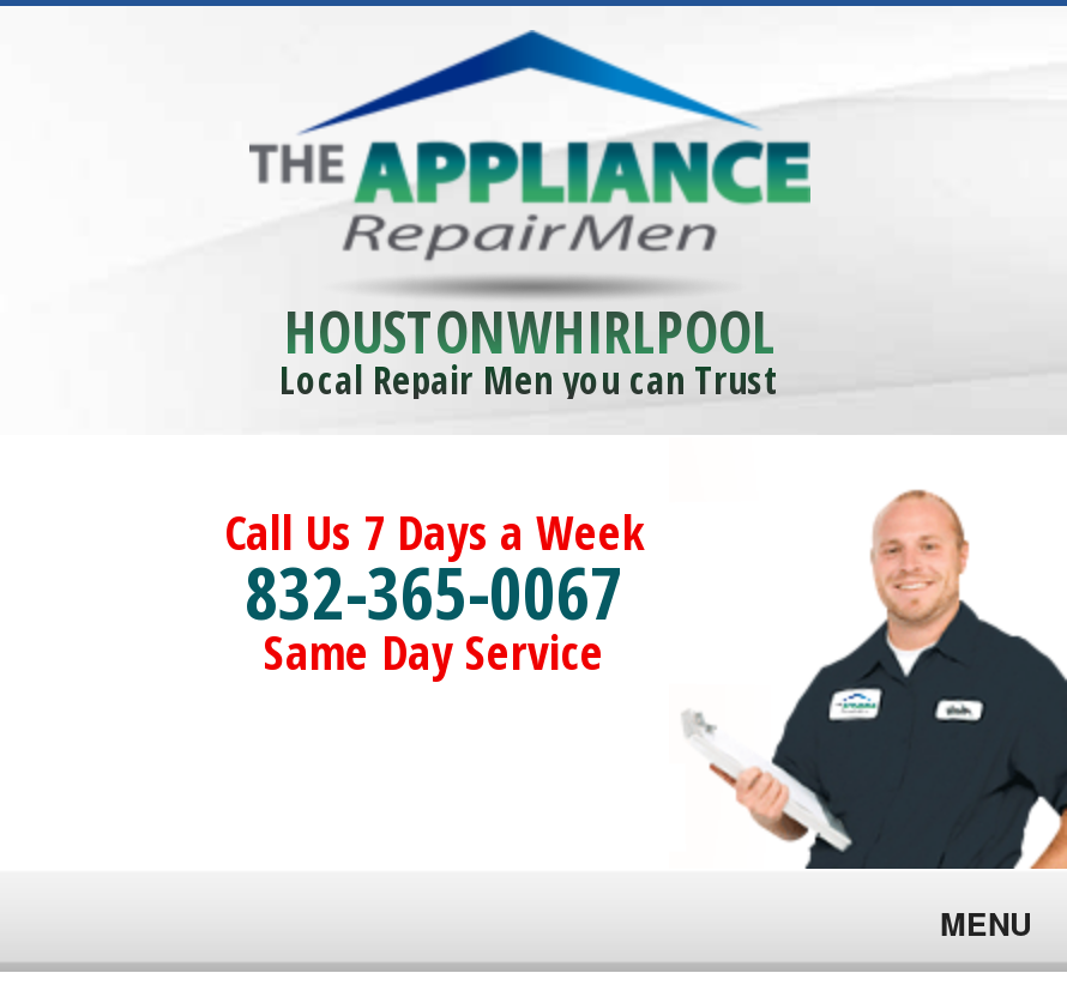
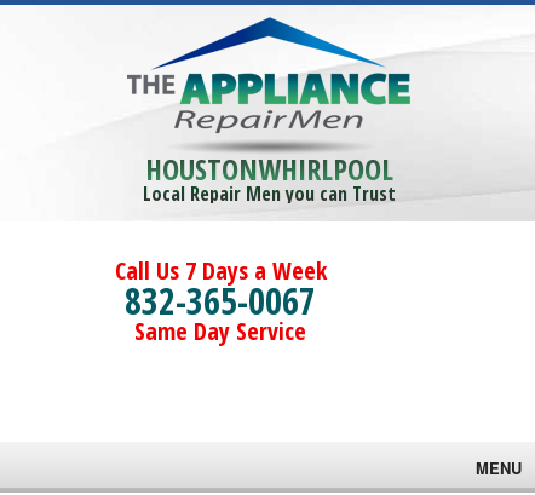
- [image]
